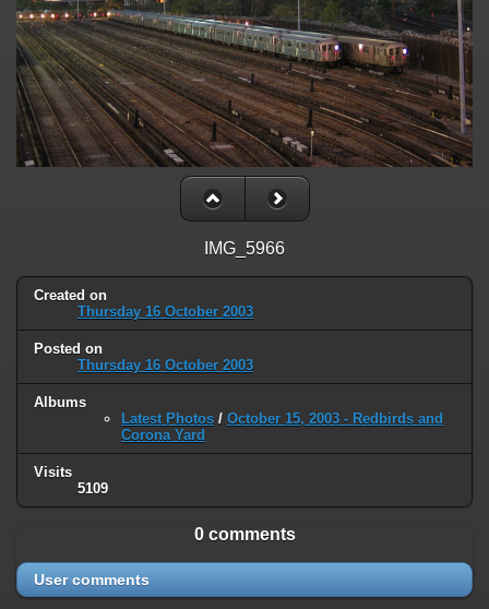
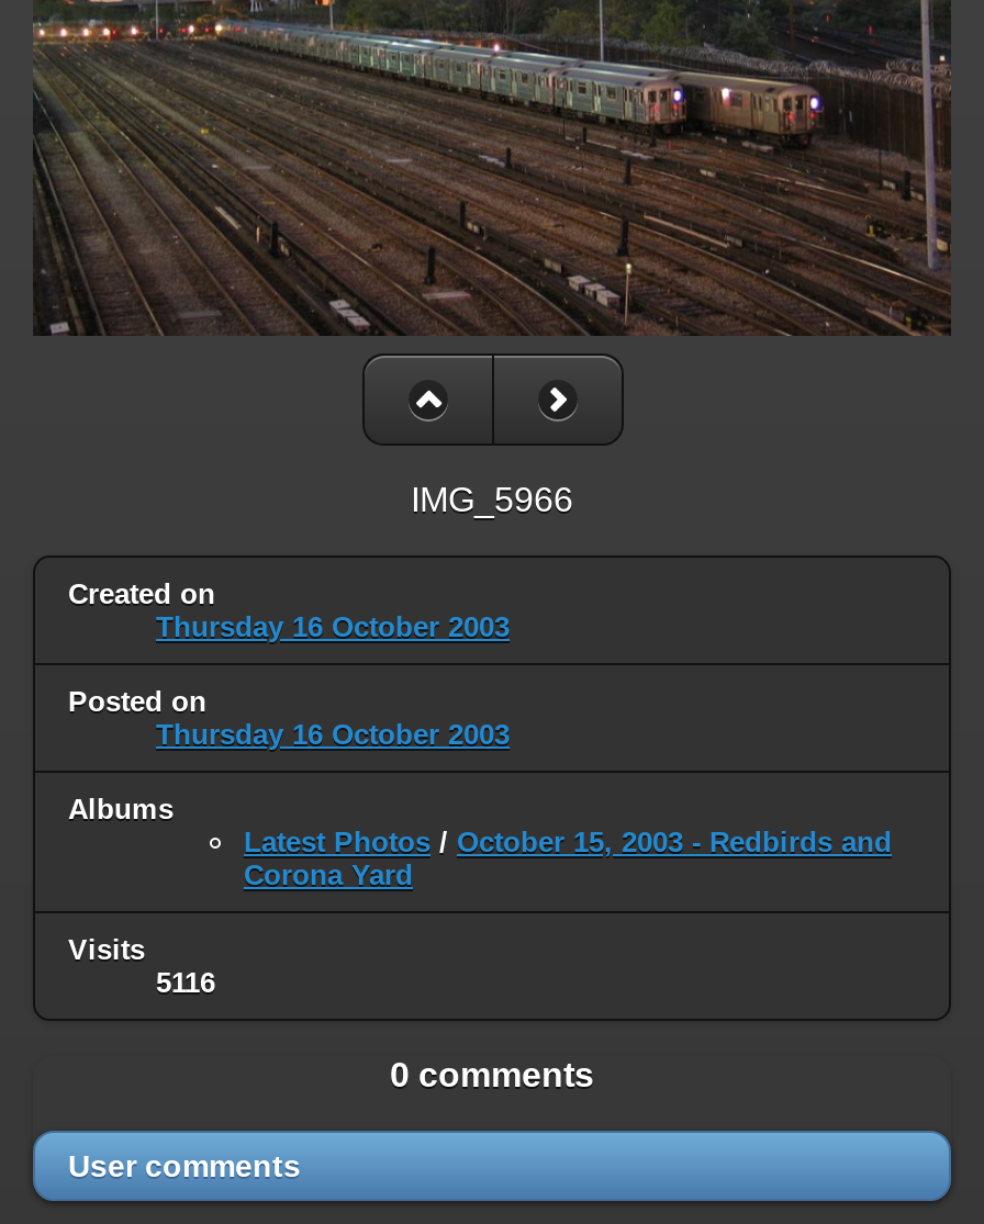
- 5109
+ 5116
